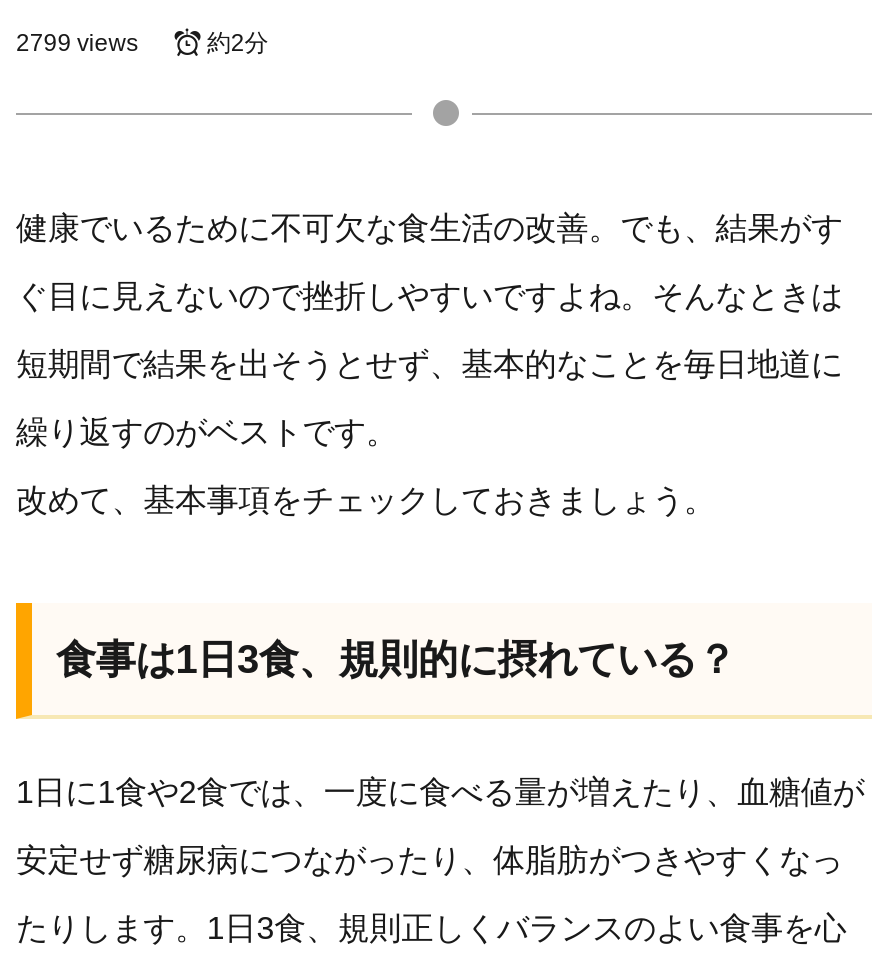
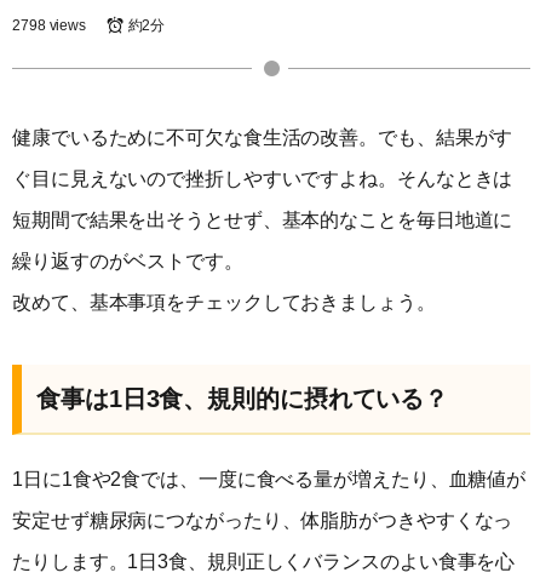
- 2799 views
+ 2798 views
